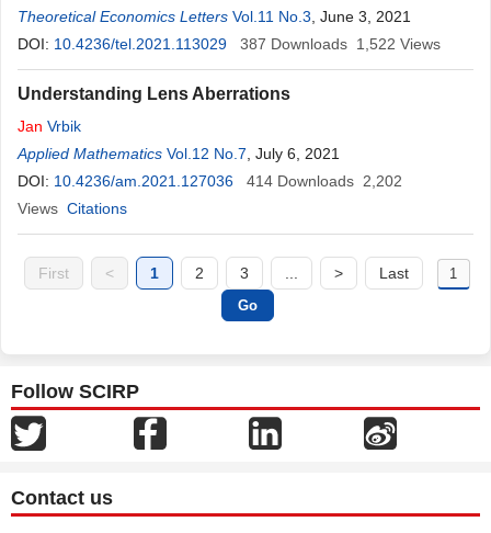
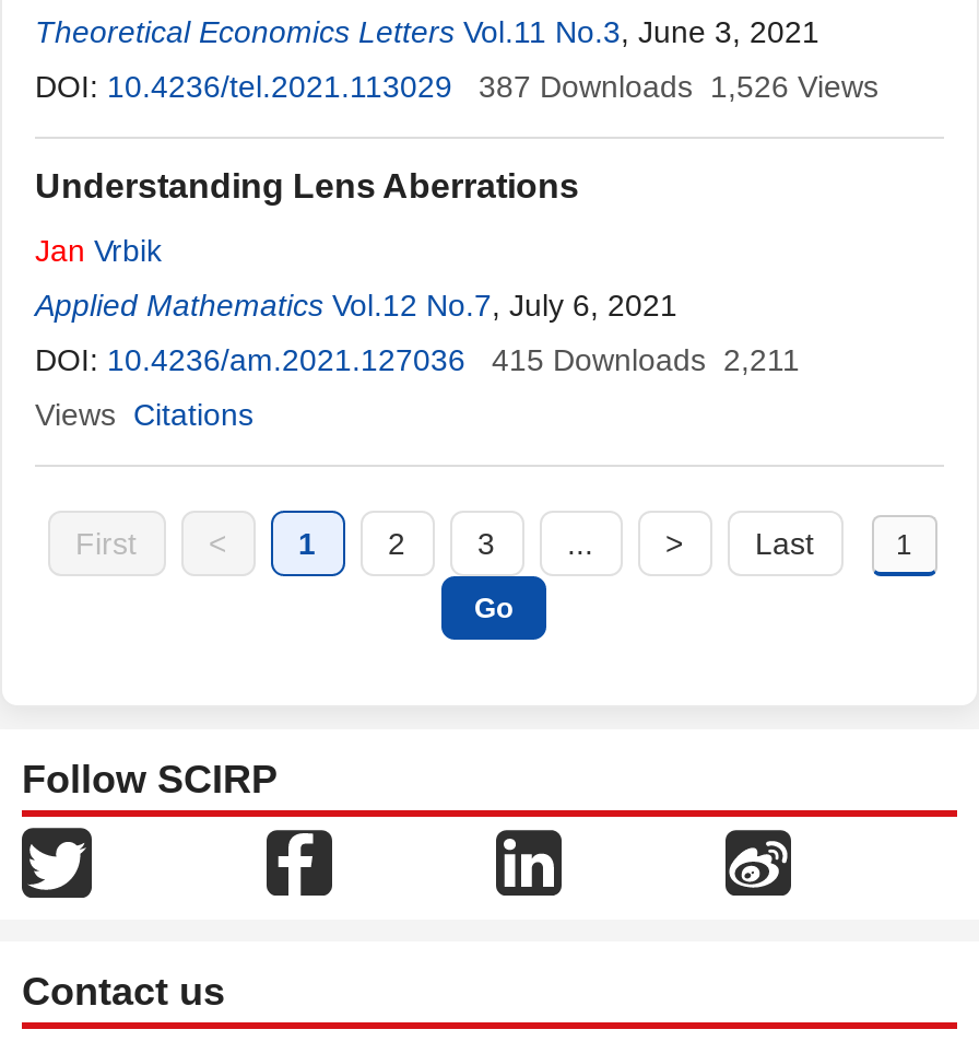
- 387 Downloads 1,522 Views
+ 387 Downloads 1,526 Views

- DOI: 10.4236/am.2021.127036 414 Downloads 2,202
+ DOI: 10.4236/am.2021.127036 415 Downloads 2,211
